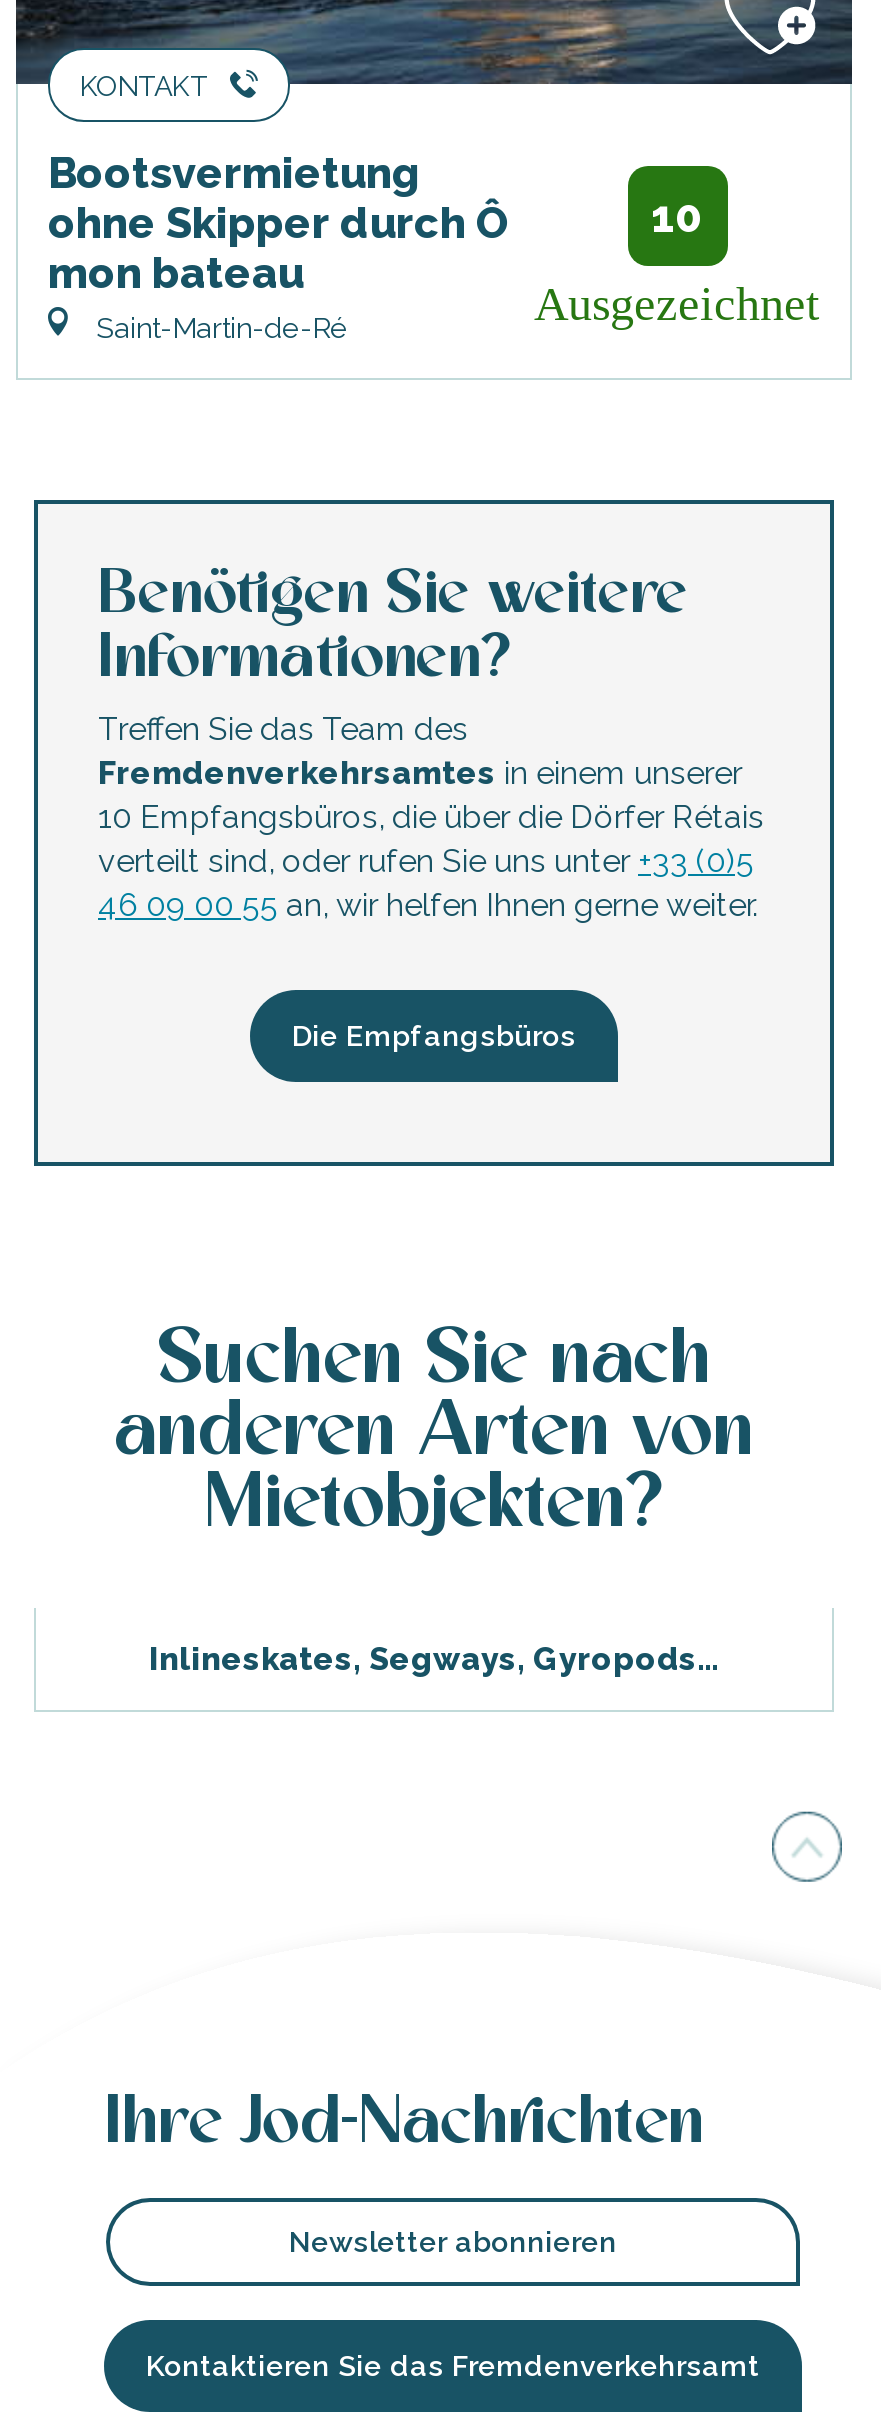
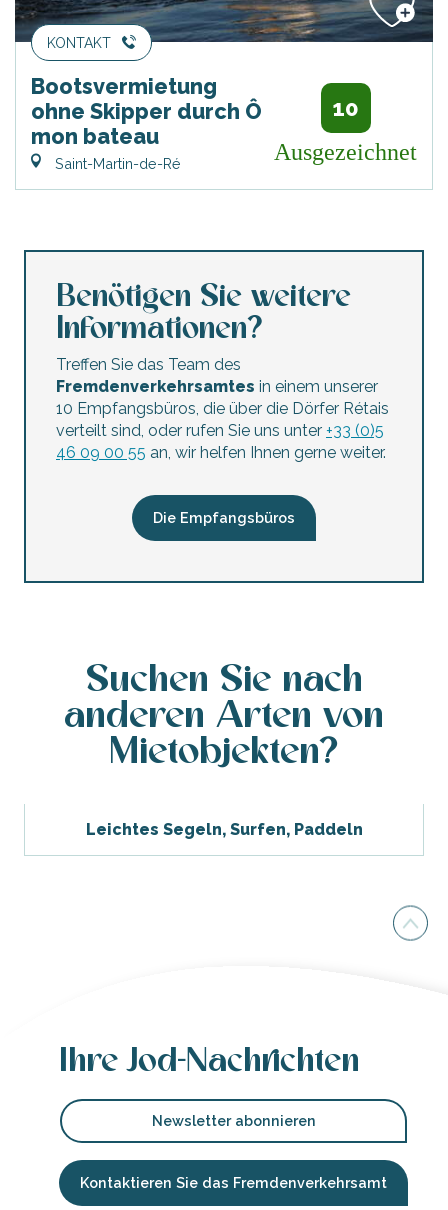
- Inlineskates, Segways, Gyropods…
+ Leichtes Segeln, Surfen, Paddeln
